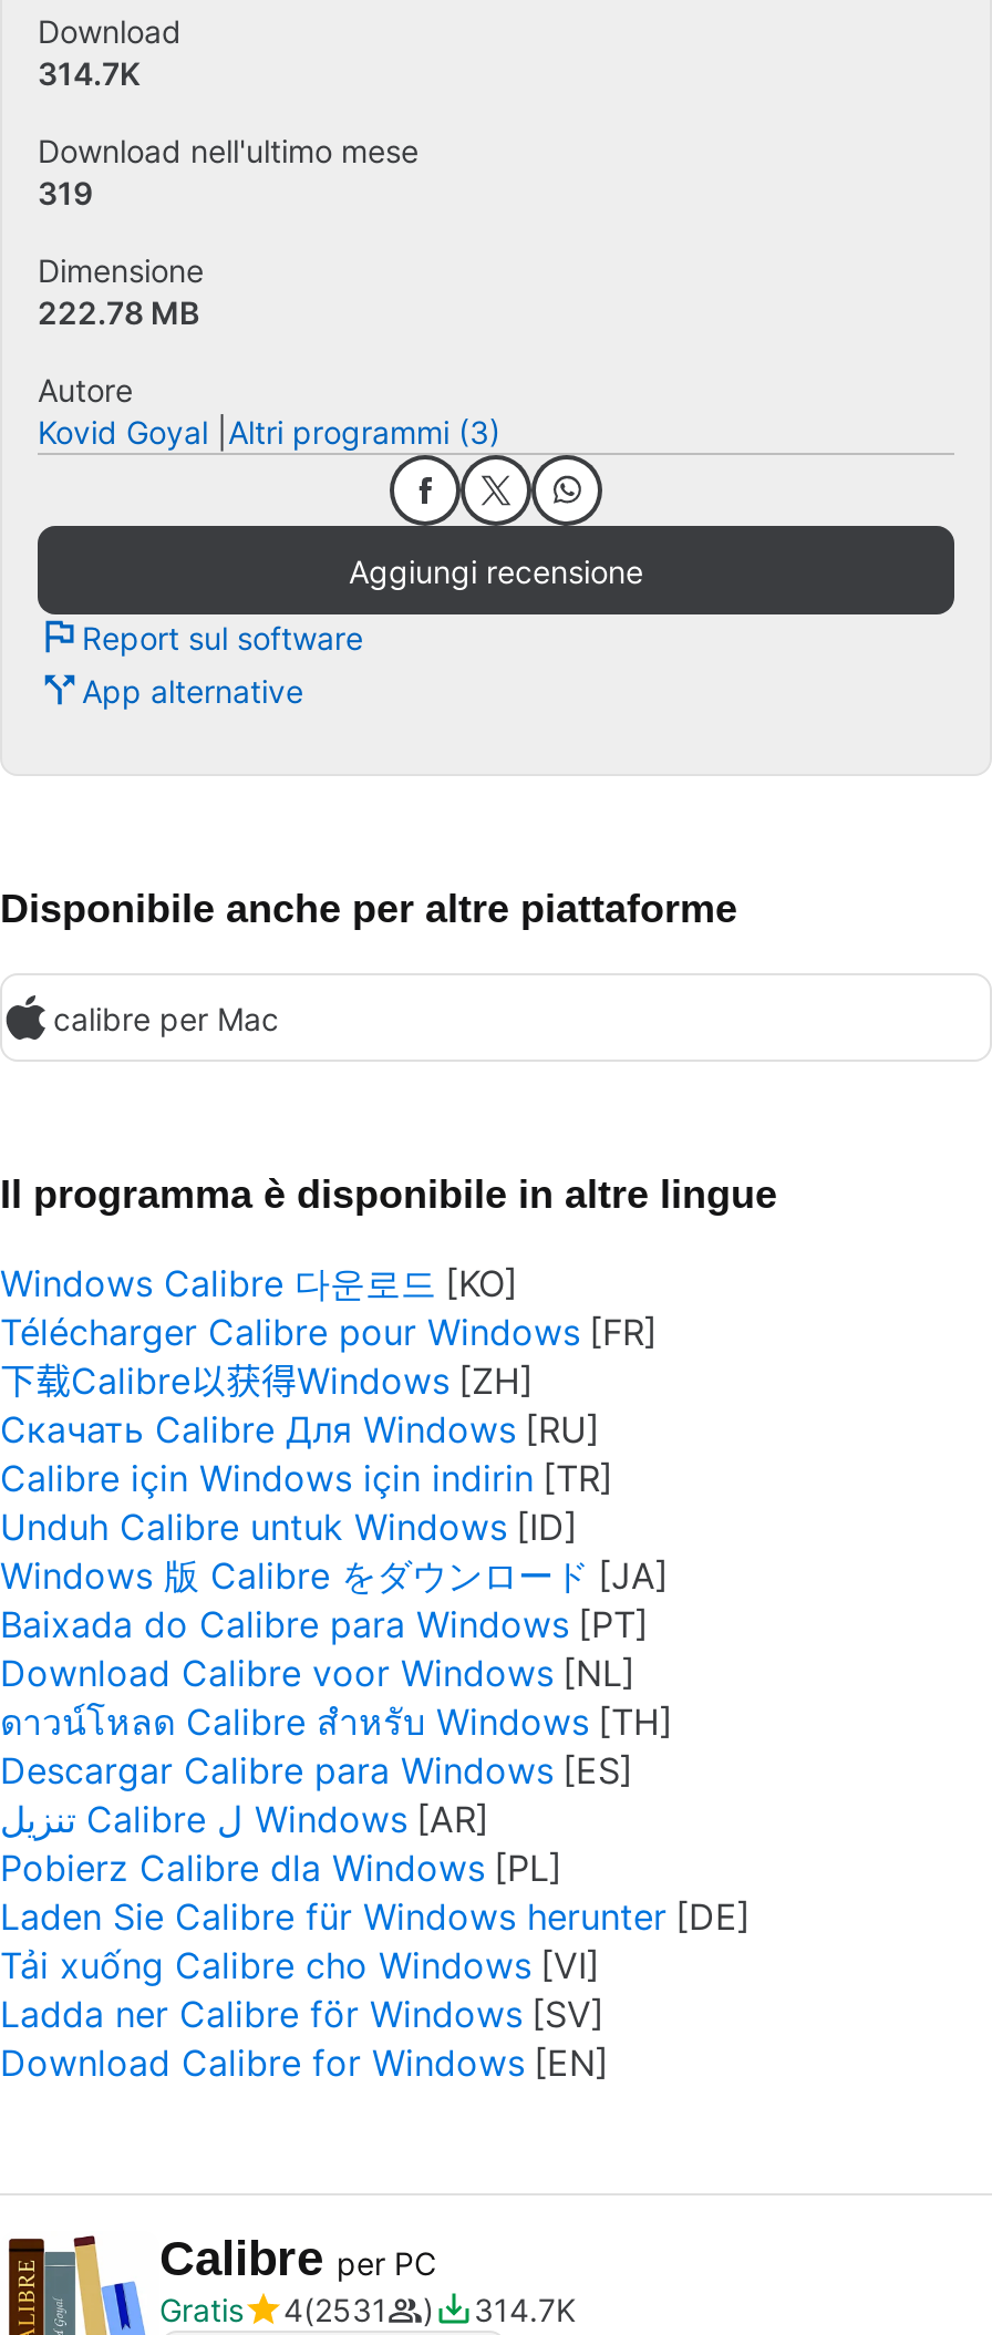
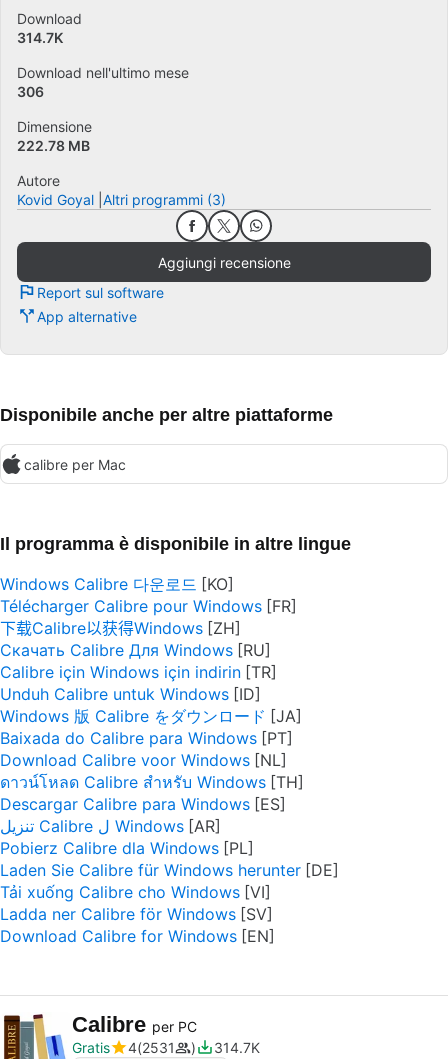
- 319
+ 306
